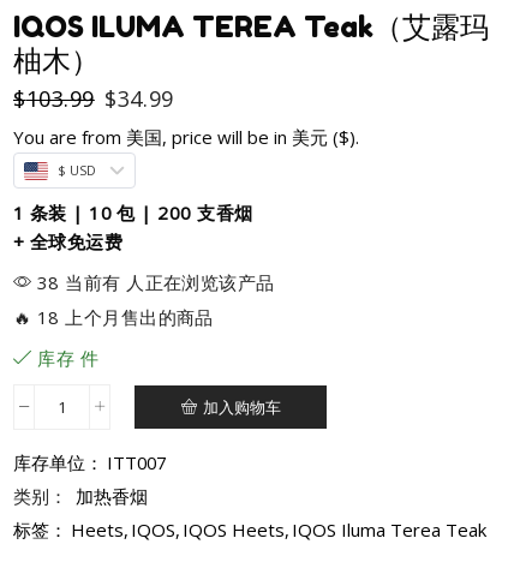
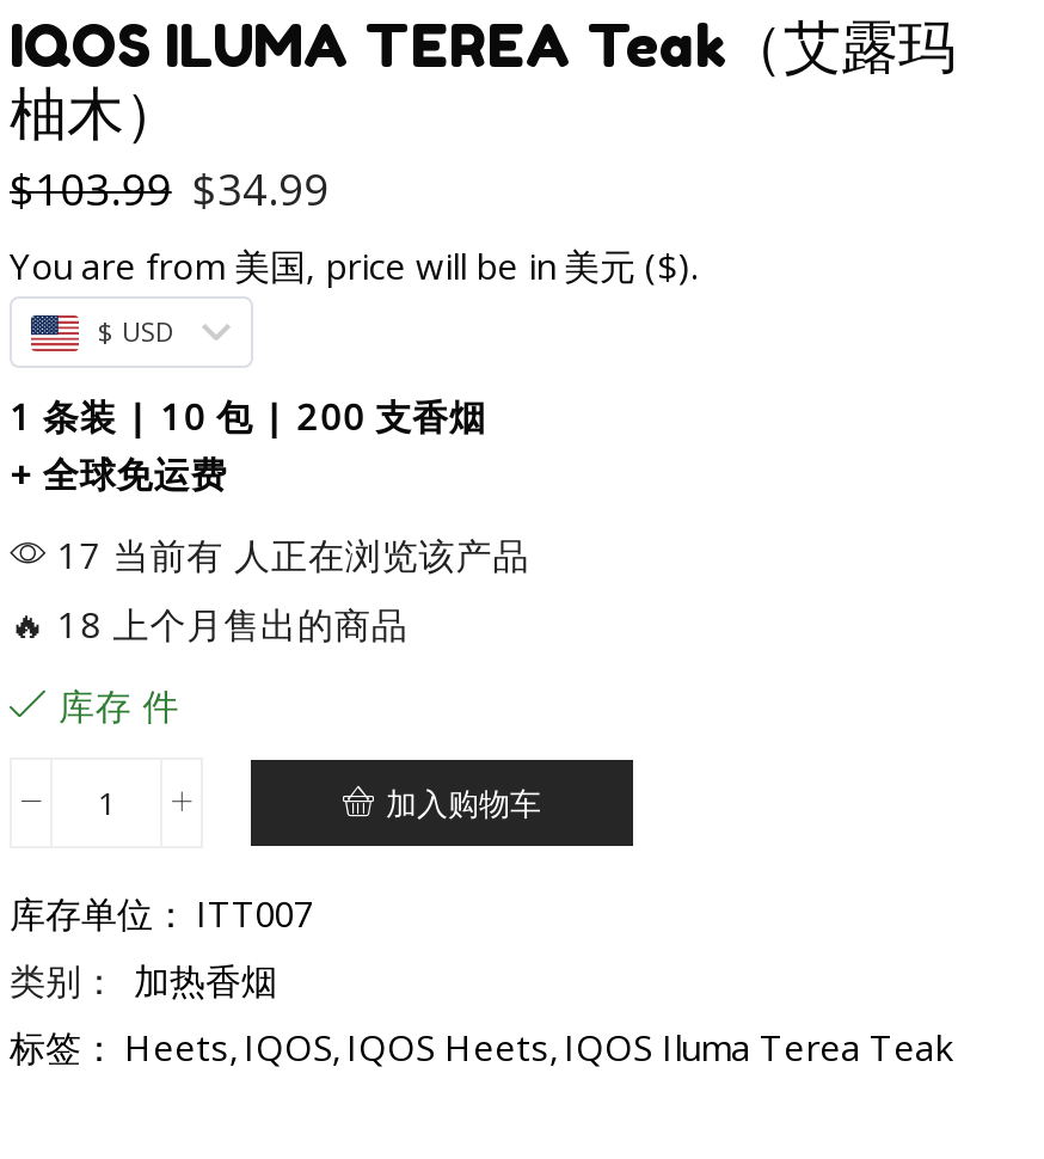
- 38 当前有 人正在浏览该产品
+ 17 当前有 人正在浏览该产品
